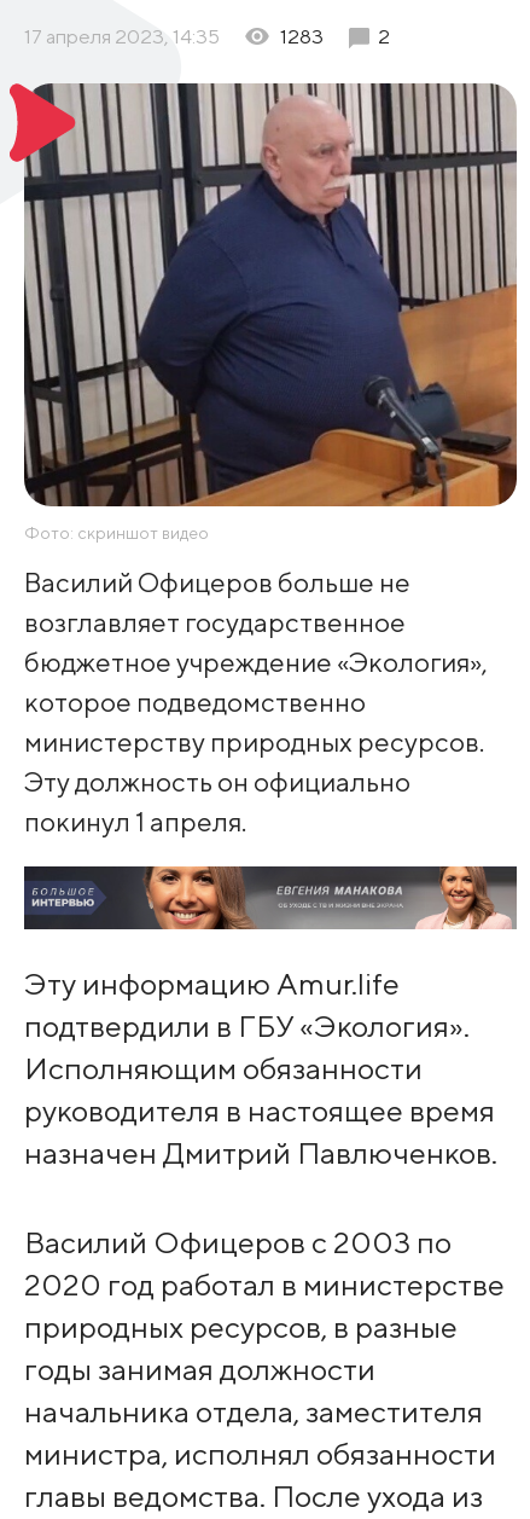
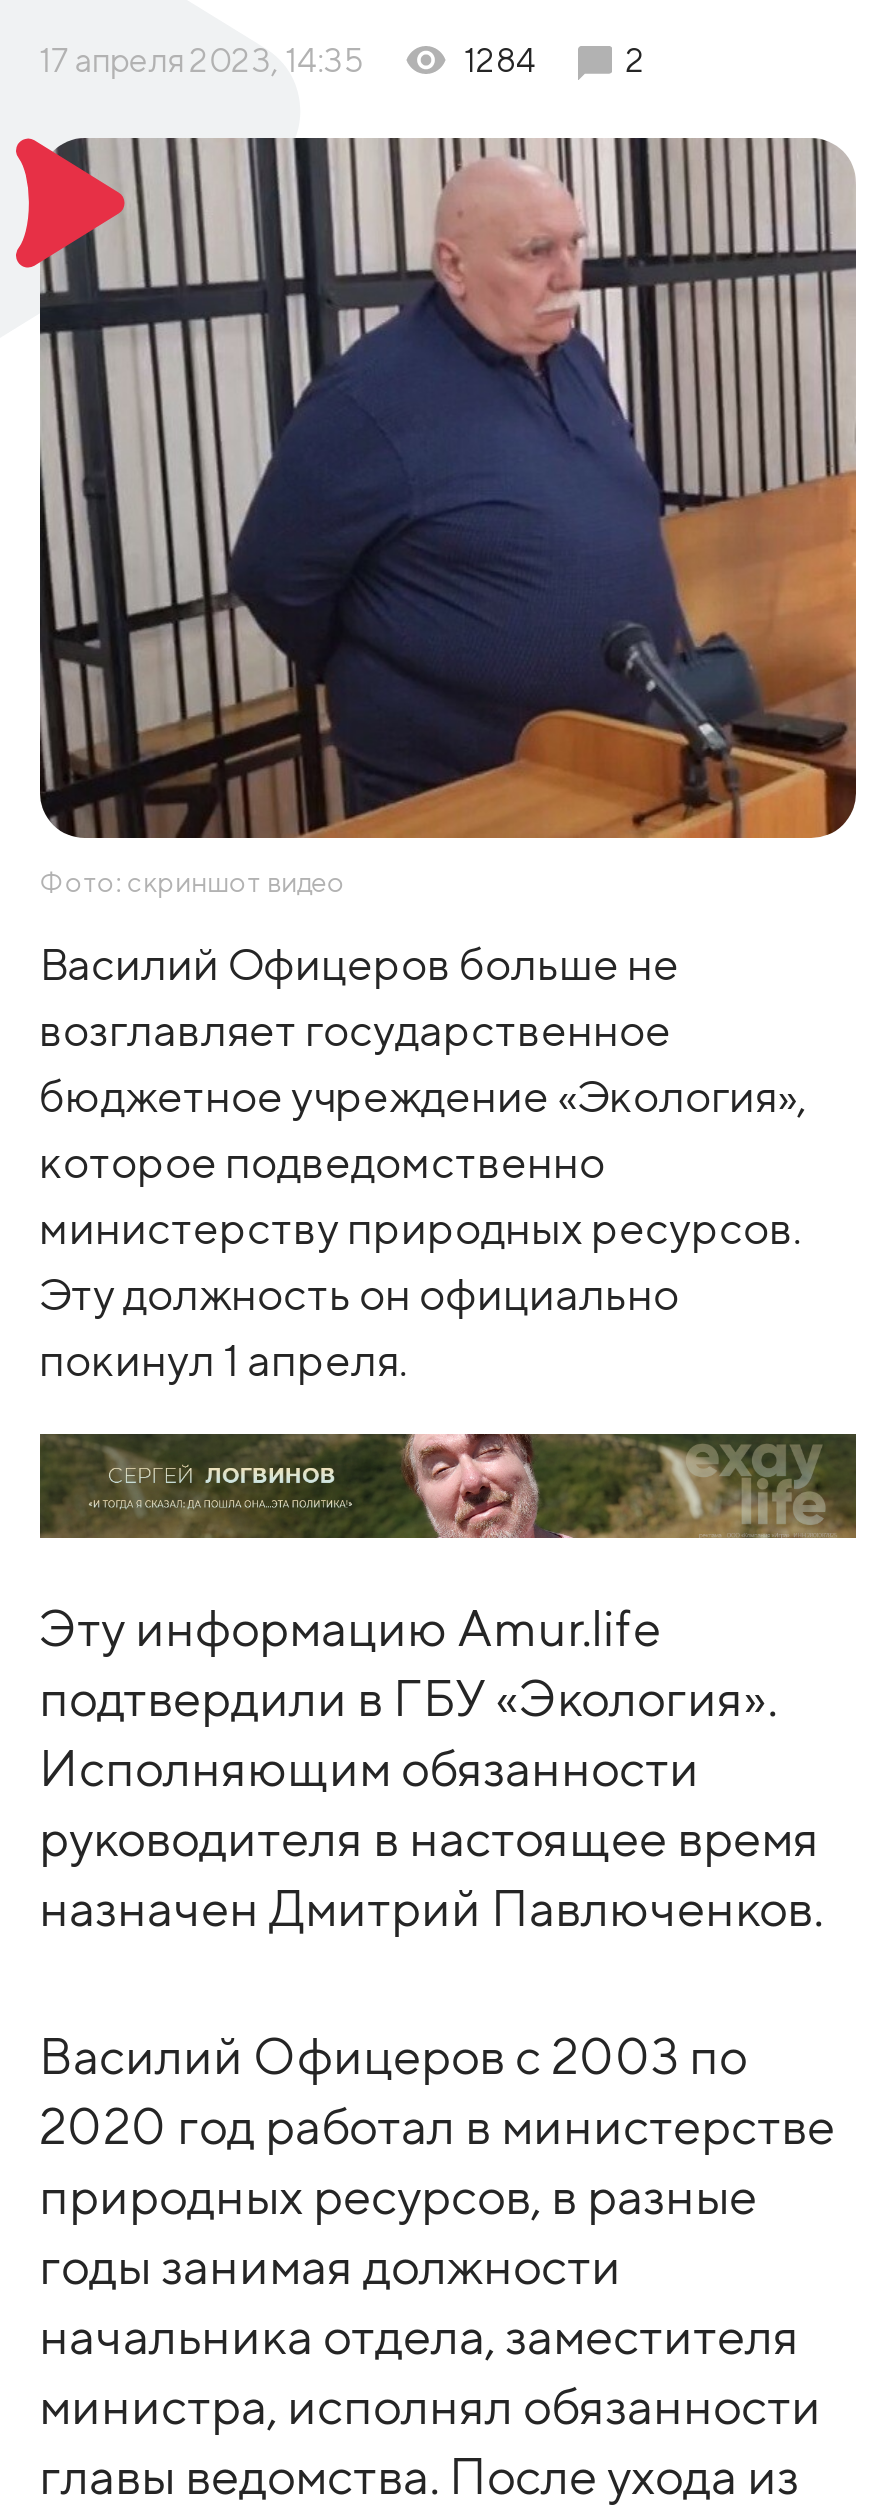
- 1283
+ 1284

- [image]
+ [image]
